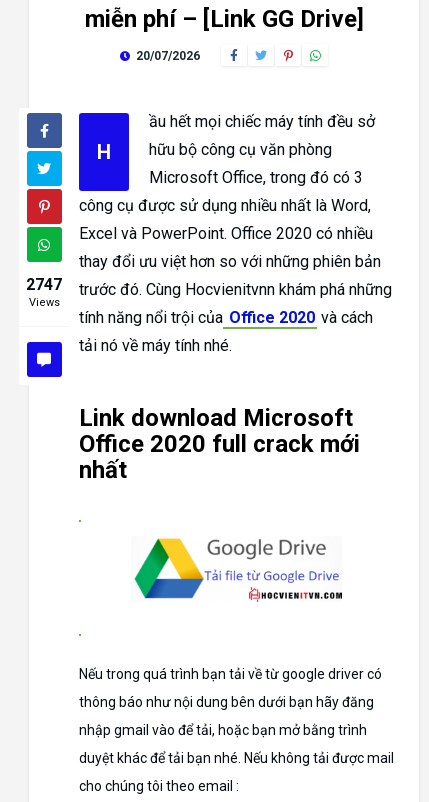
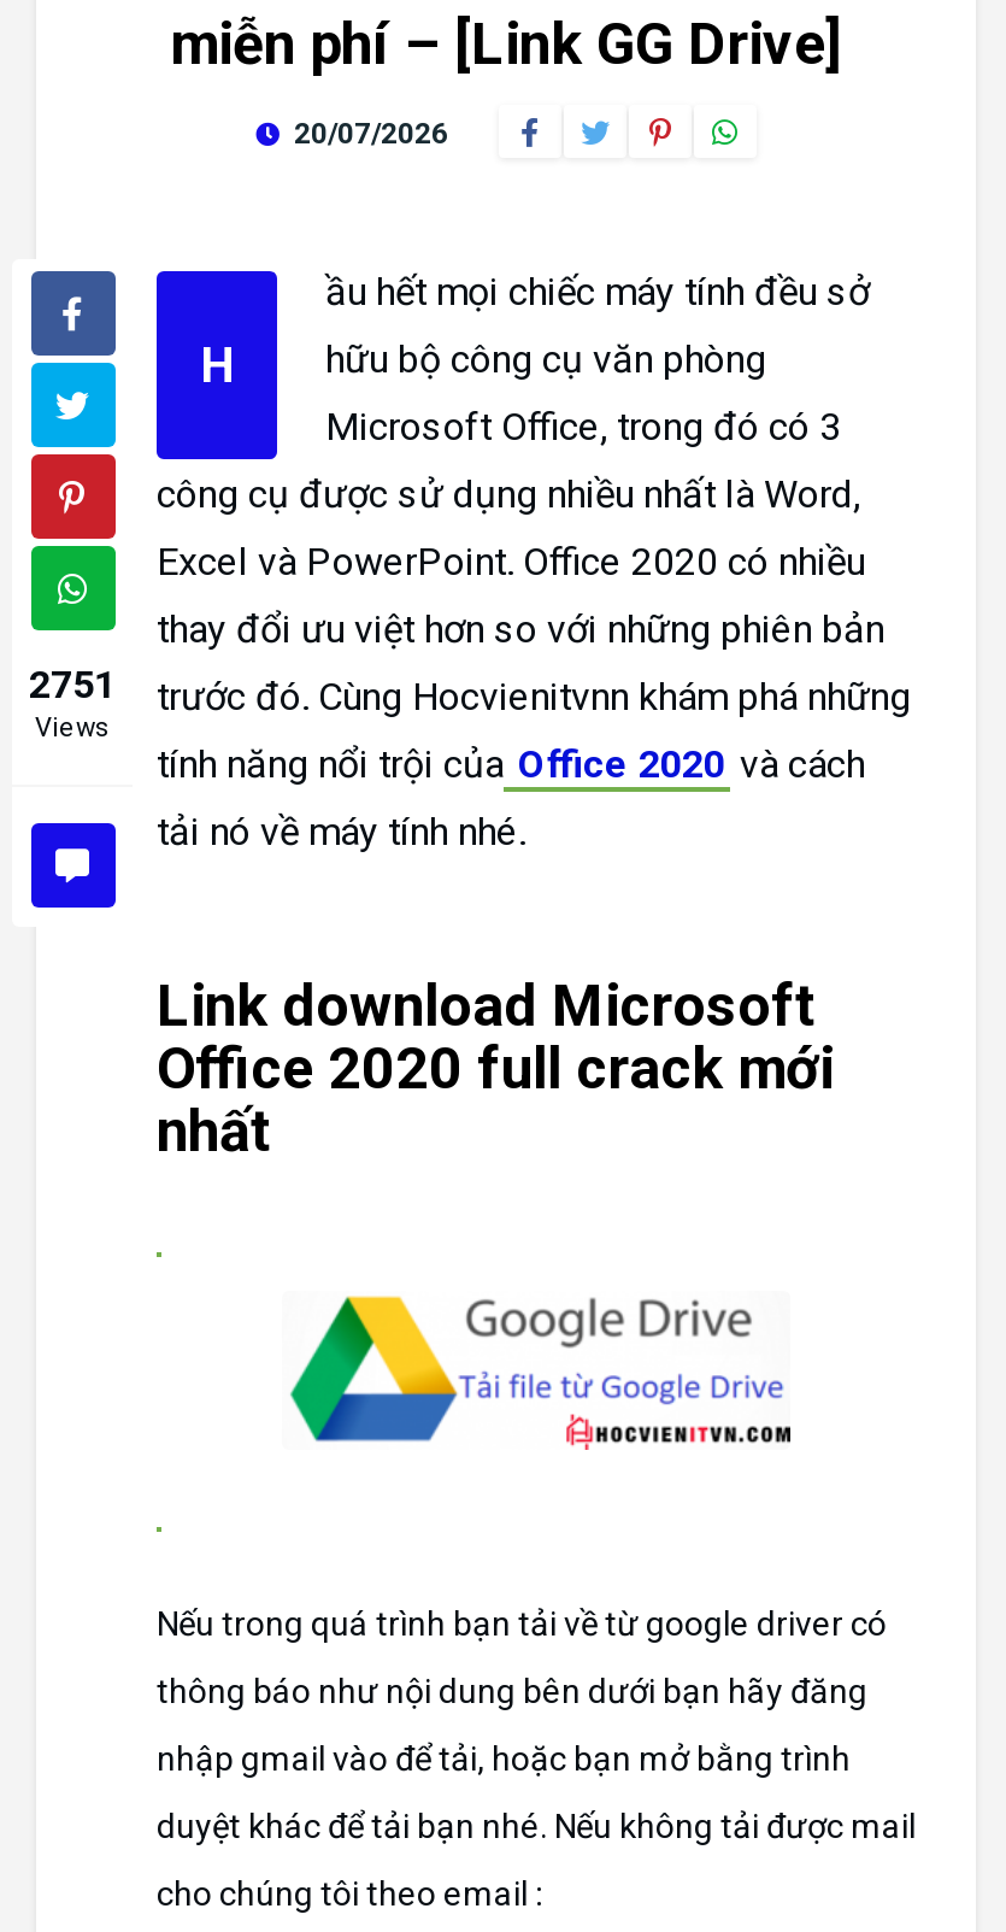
- 2747 trước đó. Cùng Hocvienitvnn khám phá những
+ 2751 trước đó. Cùng Hocvienitvnn khám phá những
